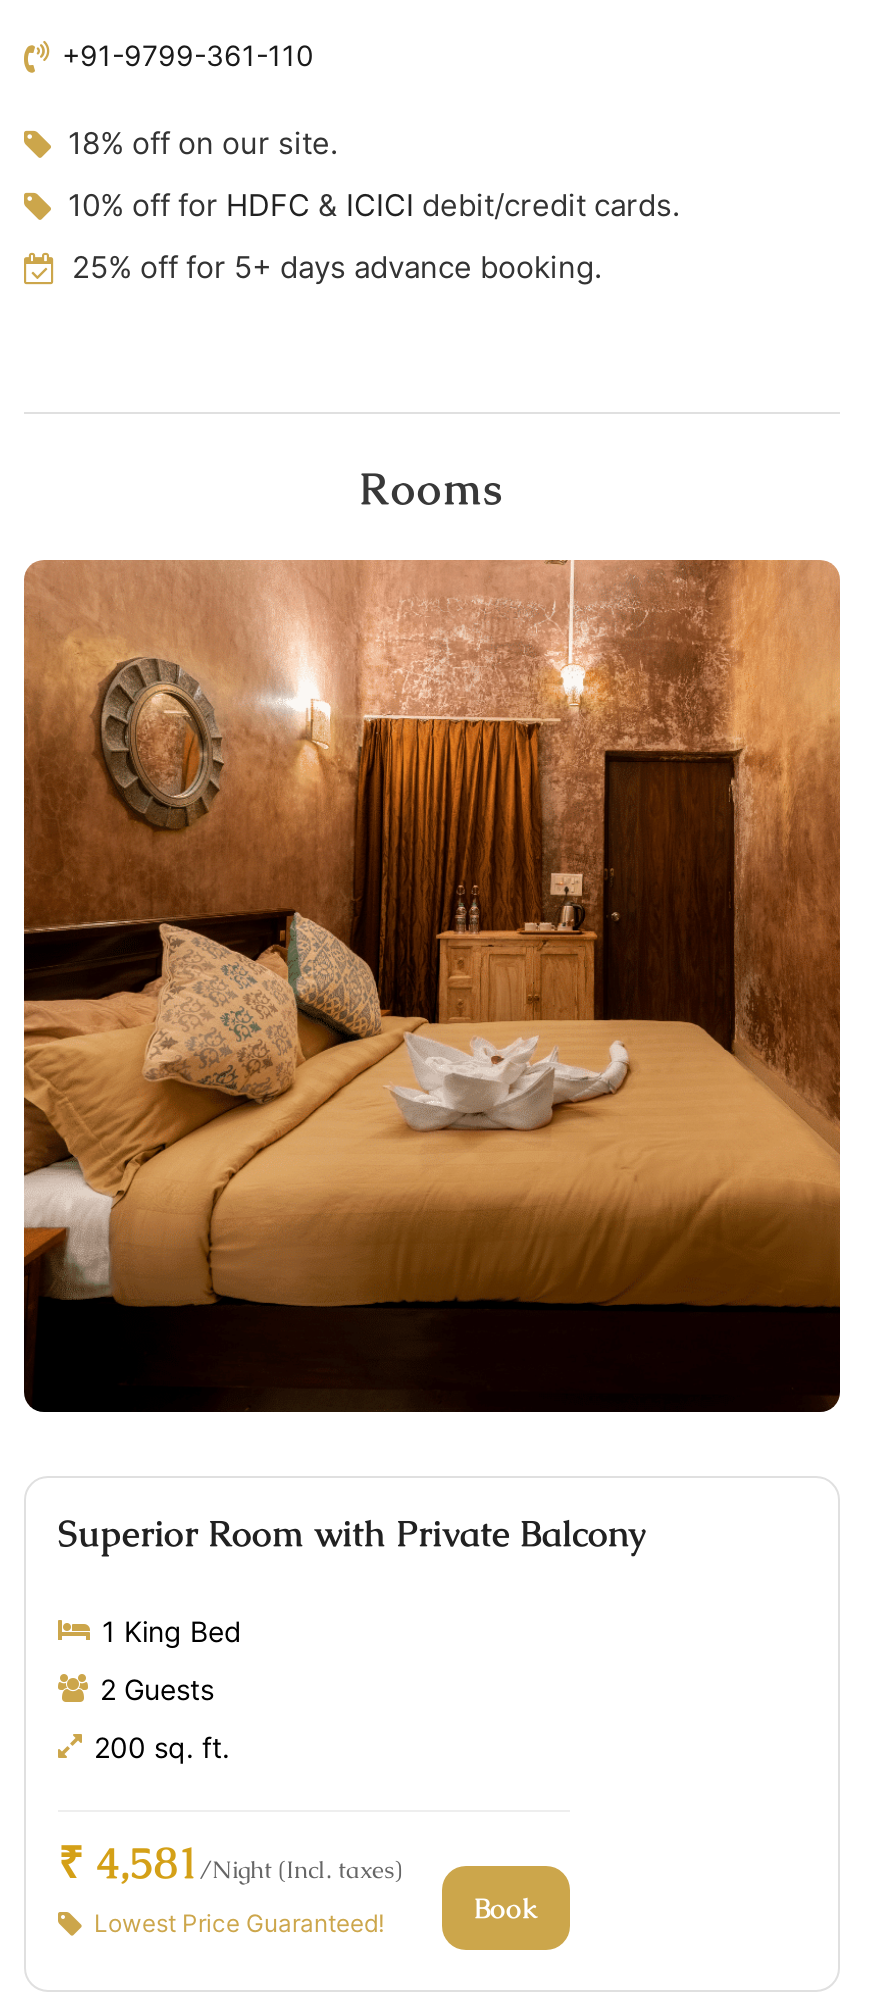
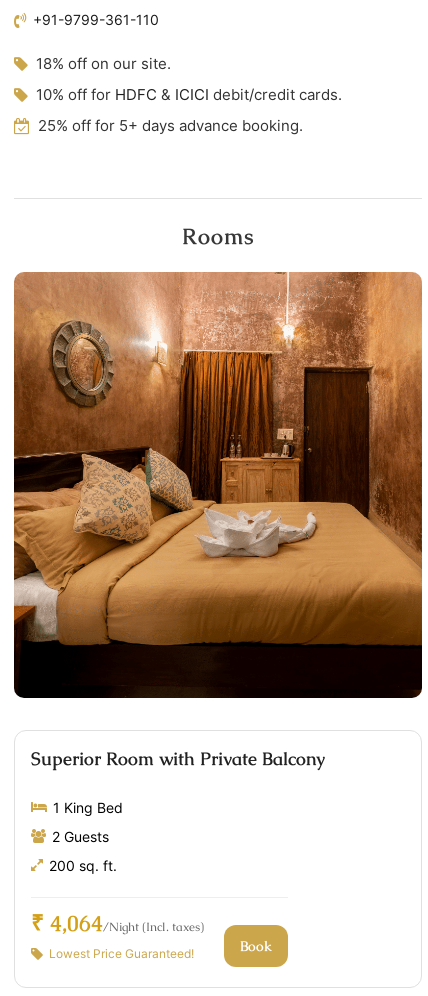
- ₹ 4,581/Night (Incl. taxes)
+ ₹ 4,064/Night (Incl. taxes)
